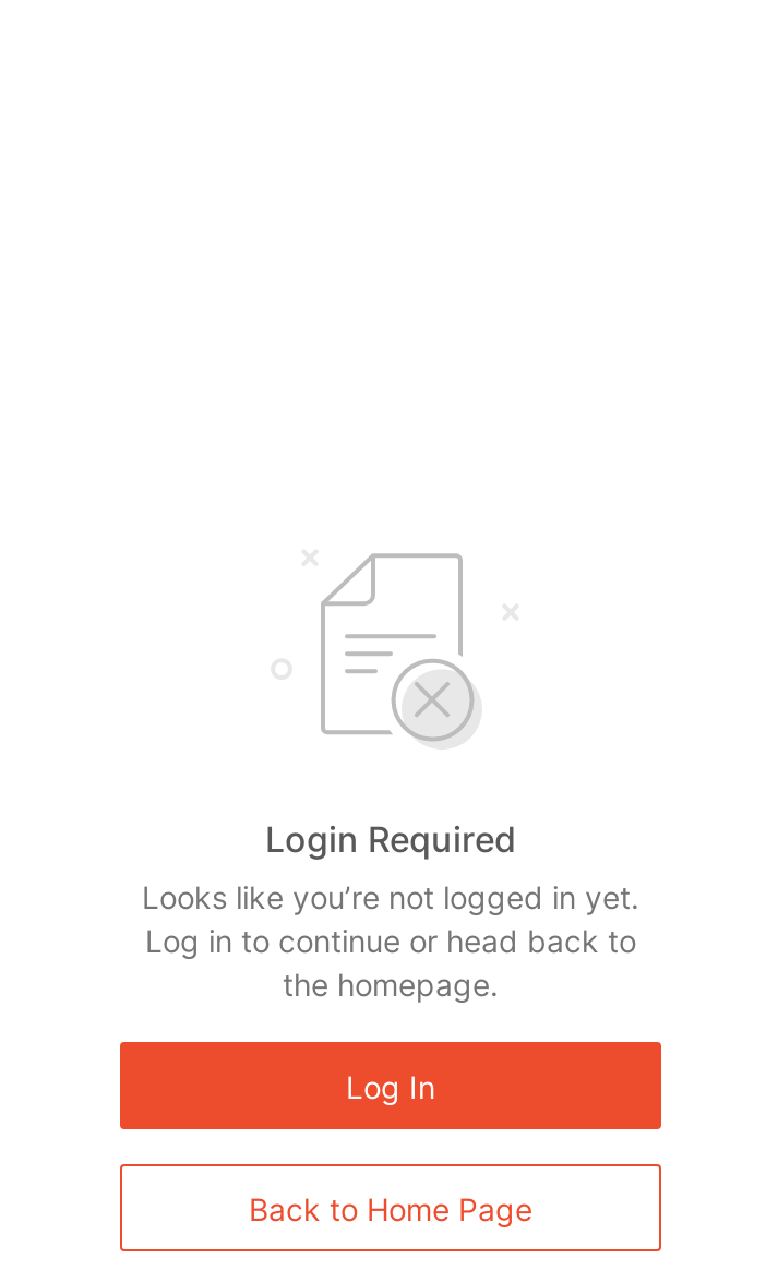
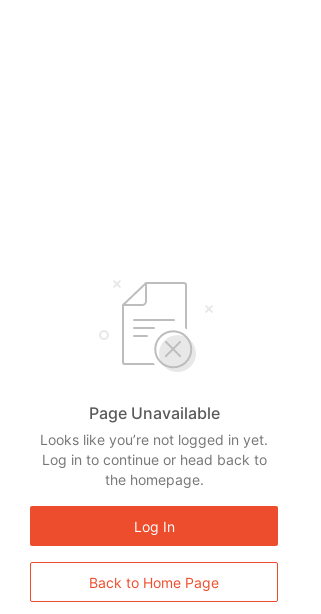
- Login Required
+ Page Unavailable
